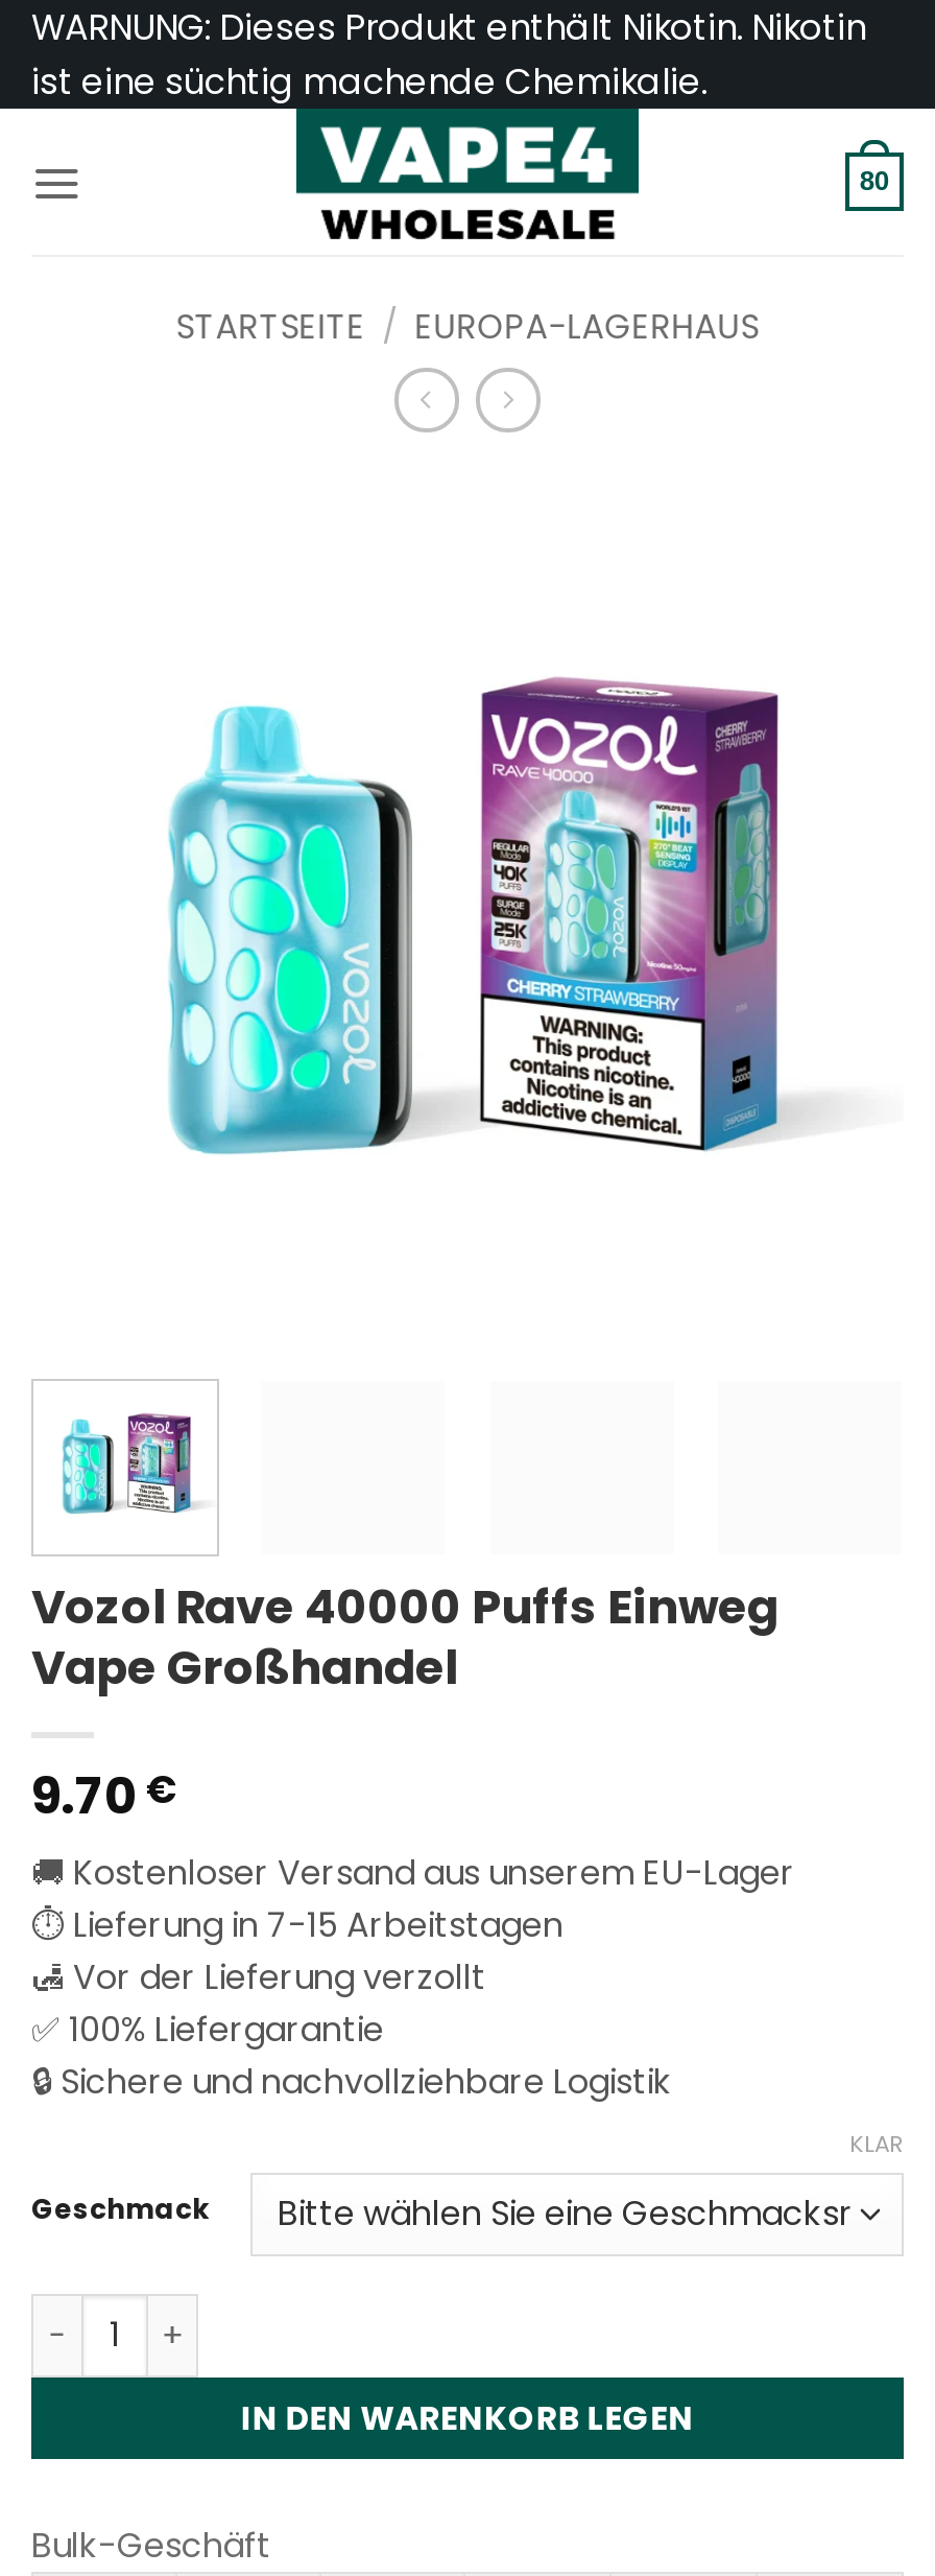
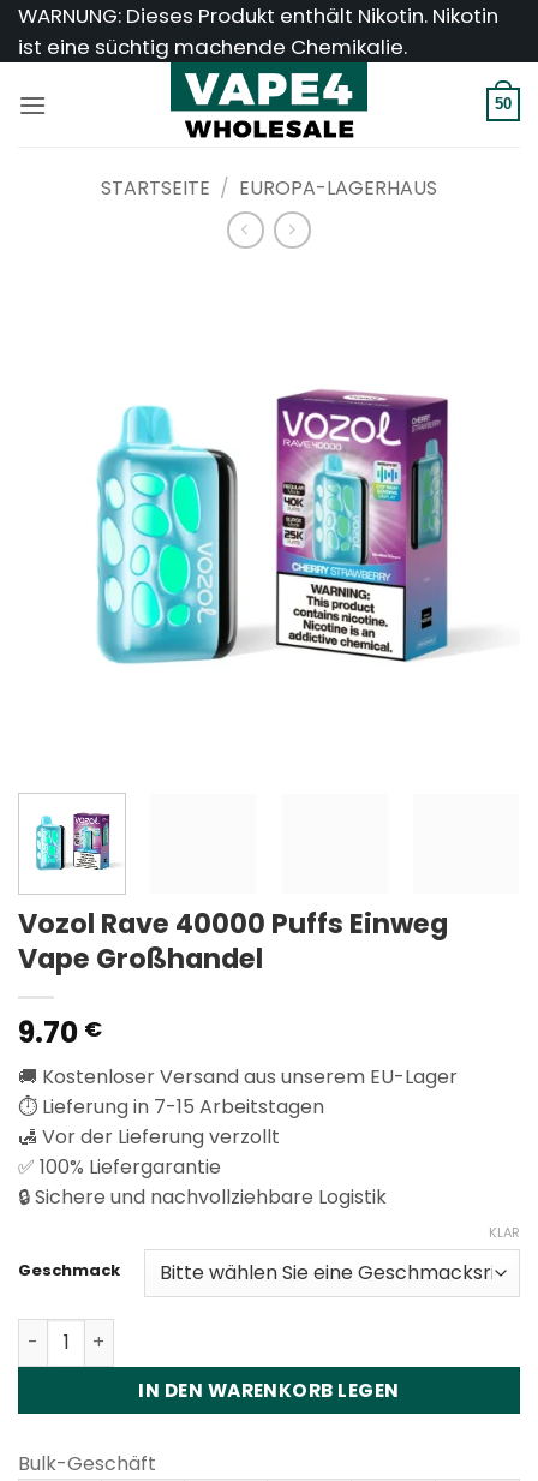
- 80
+ 50
